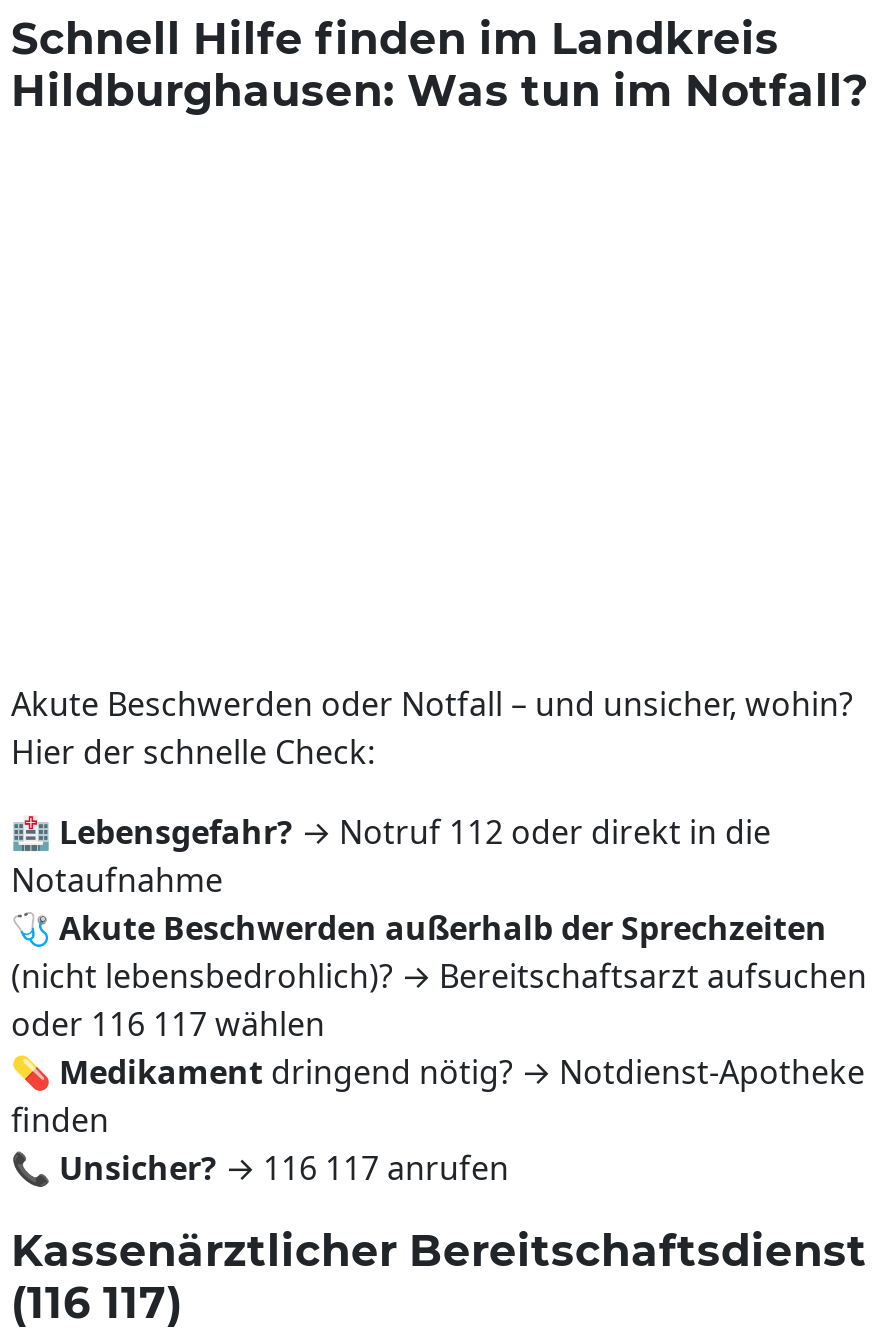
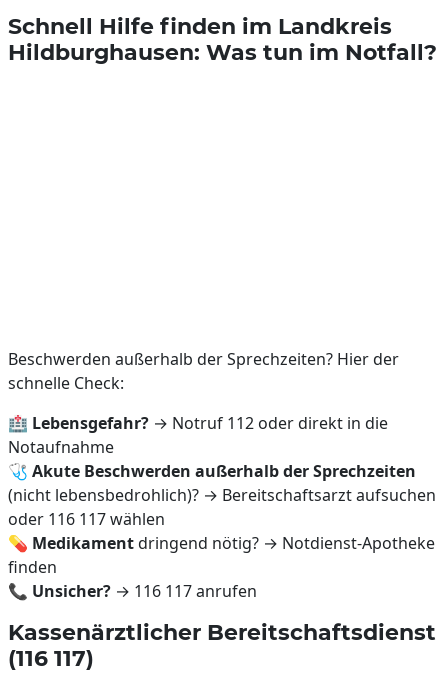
- Akute Beschwerden oder Notfall – und unsicher, wohin?
- Hier der schnelle Check:
+ Beschwerden außerhalb der Sprechzeiten? Hier der
+ schnelle Check:
